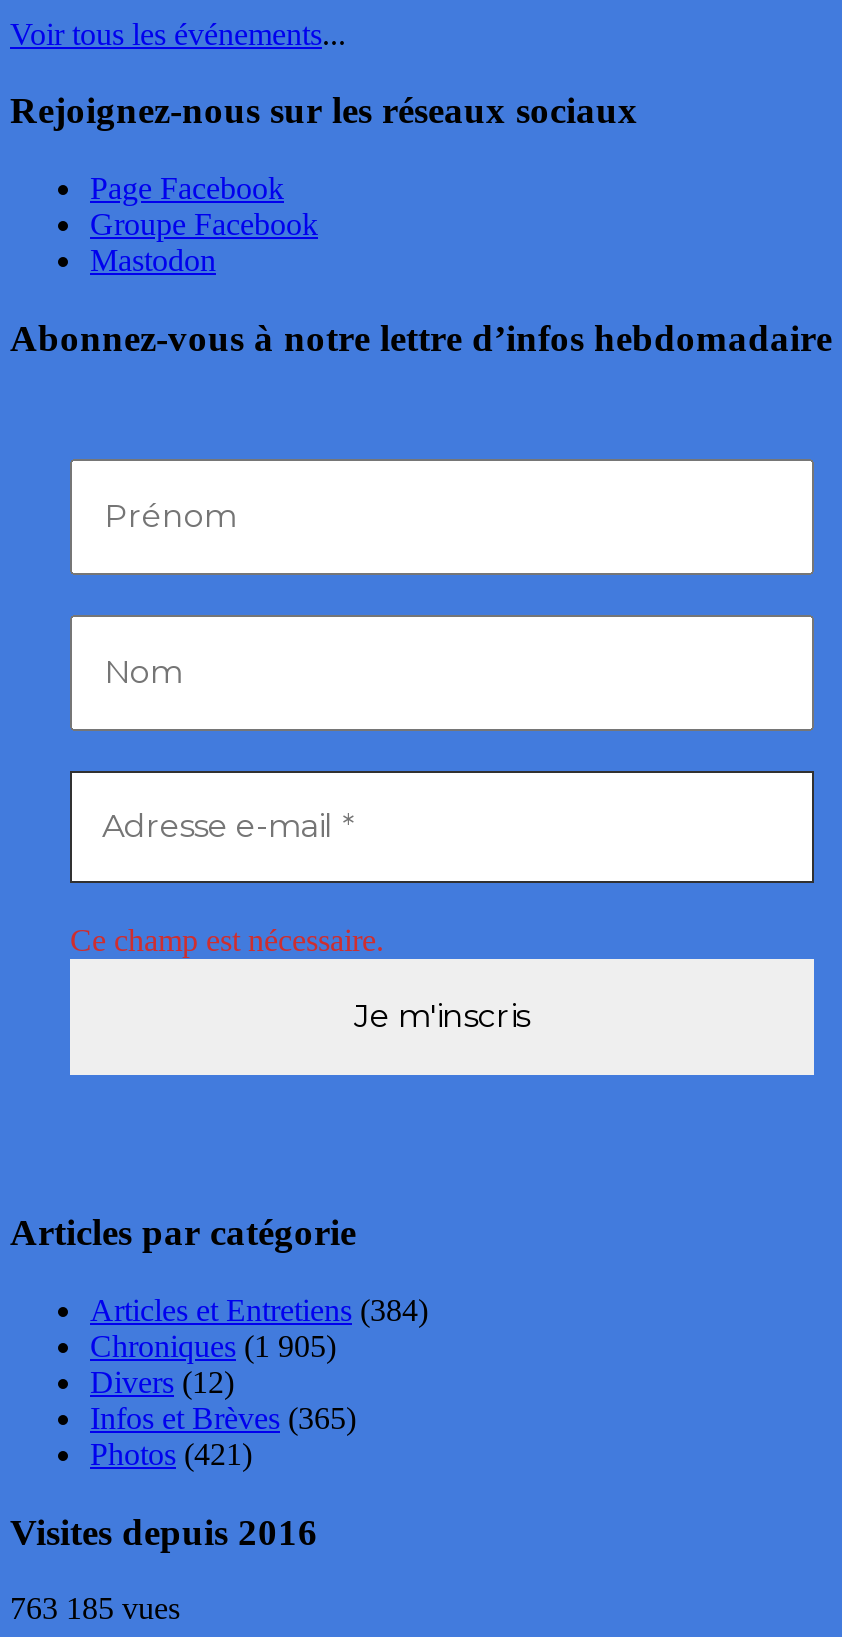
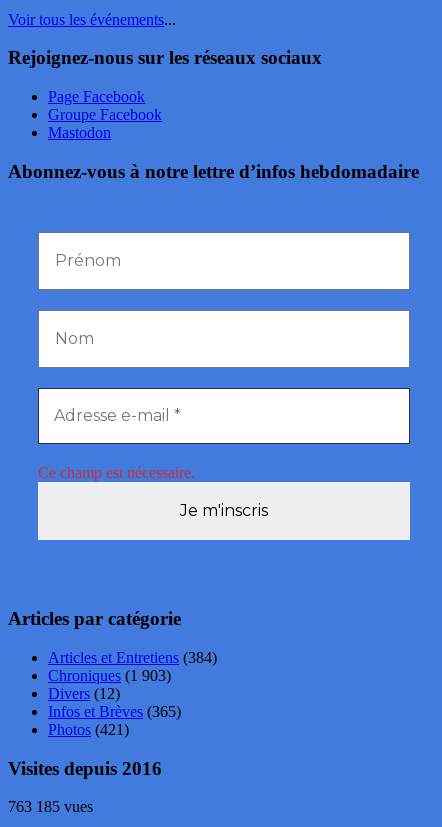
- Chroniques (1 905)
+ Chroniques (1 903)
